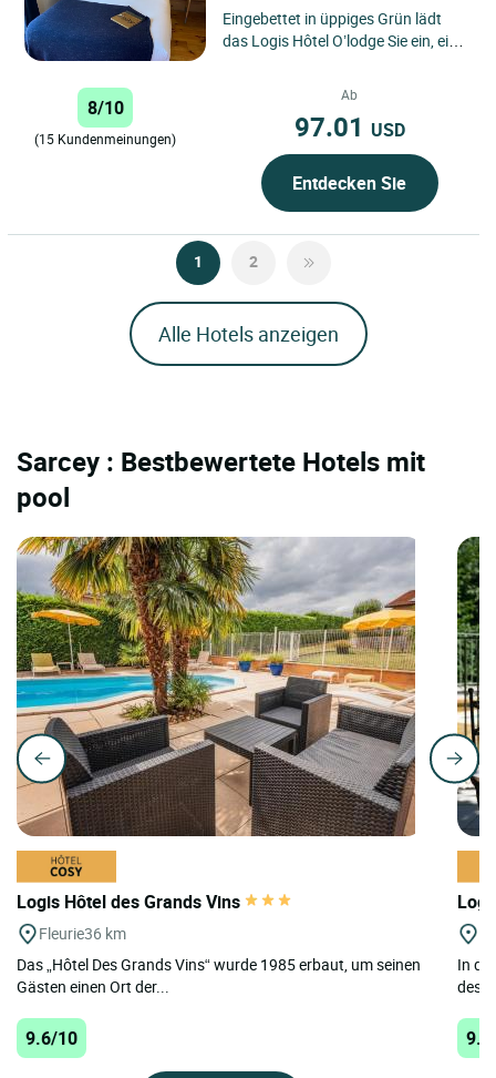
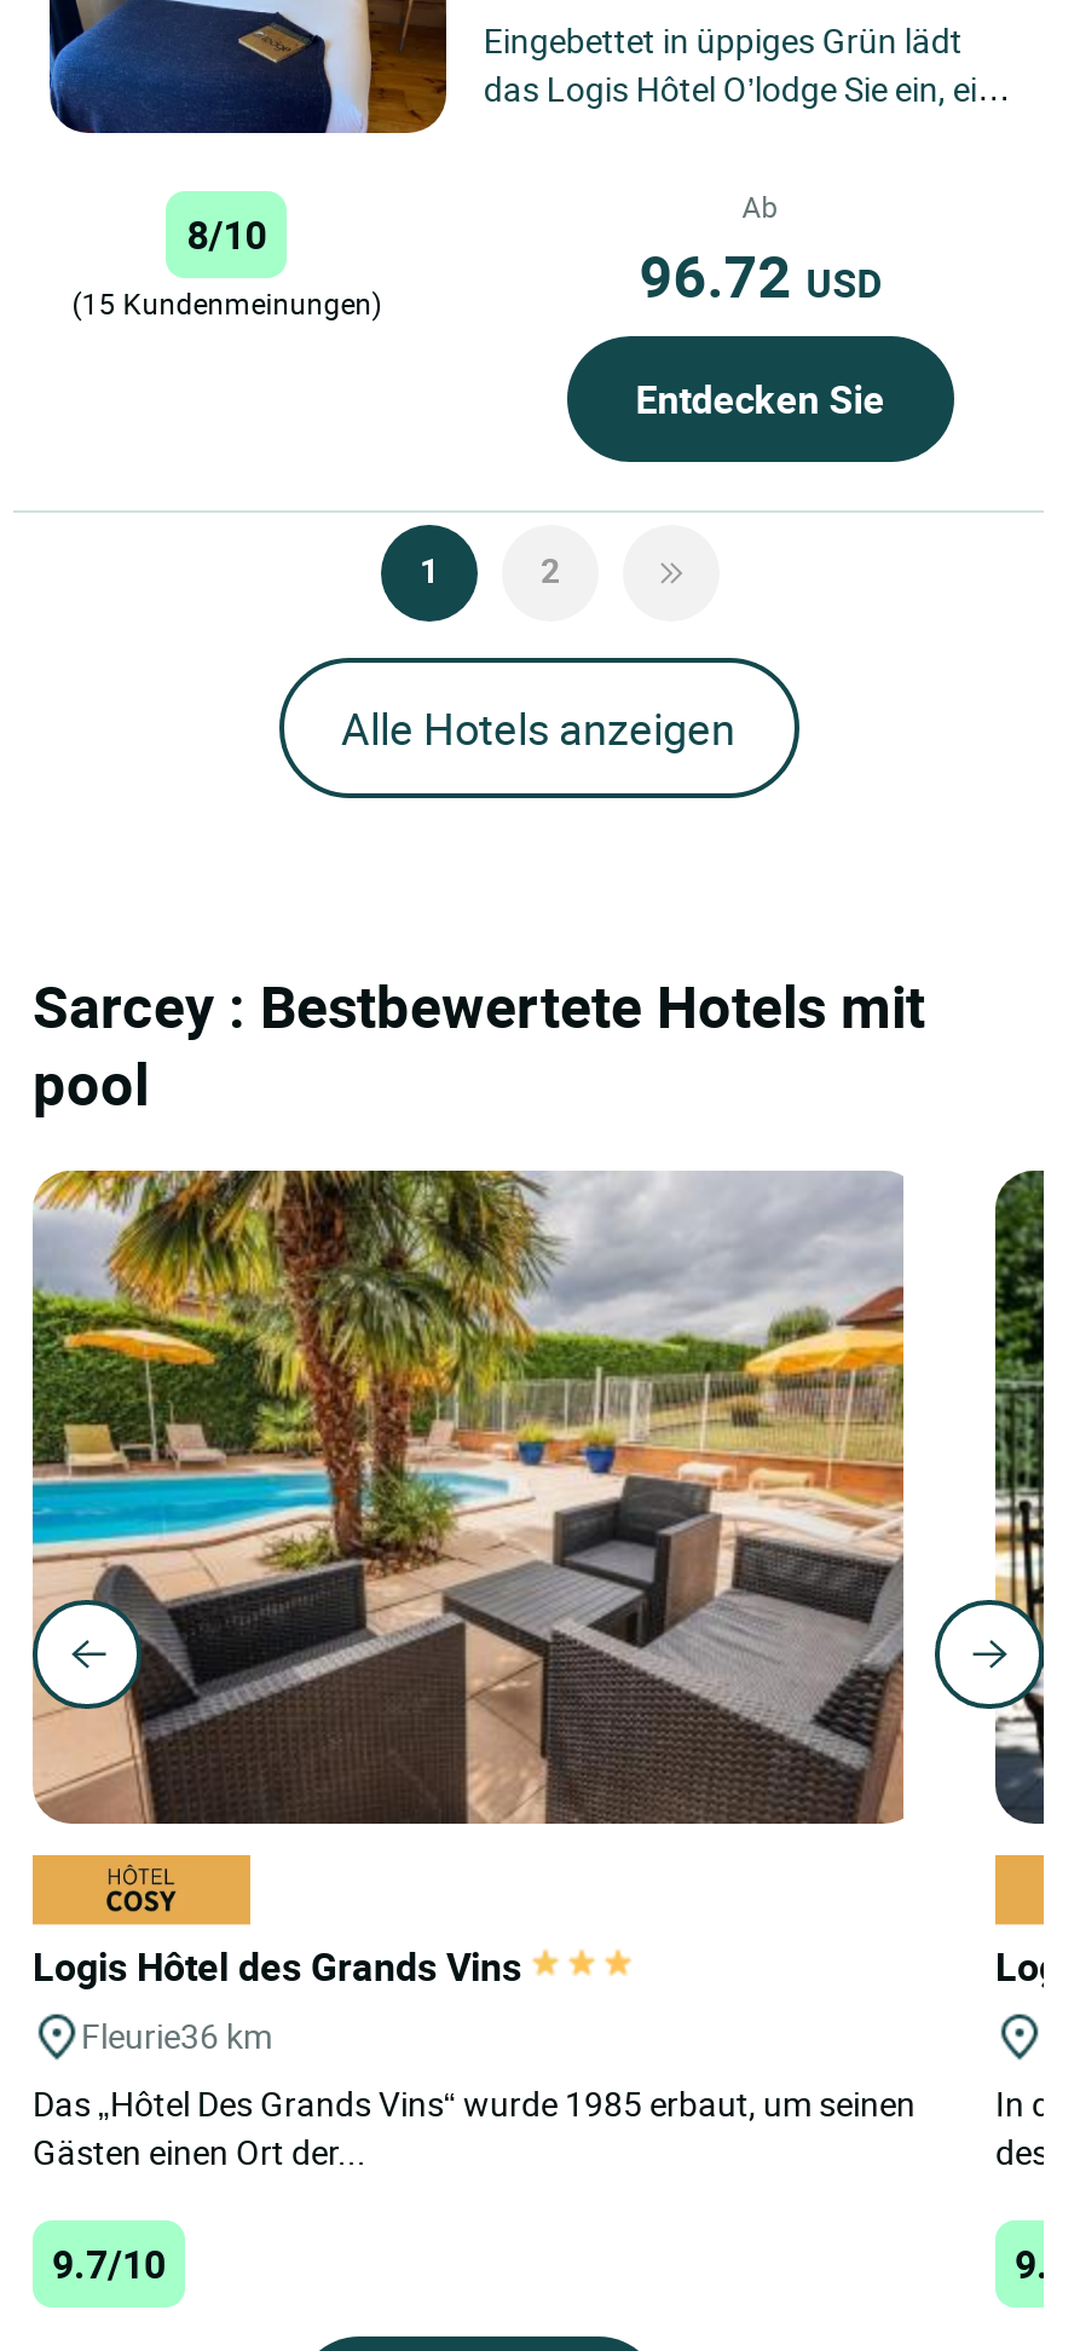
- 97.01 USD
+ 96.72 USD

- 9.6/10
+ 9.7/10
